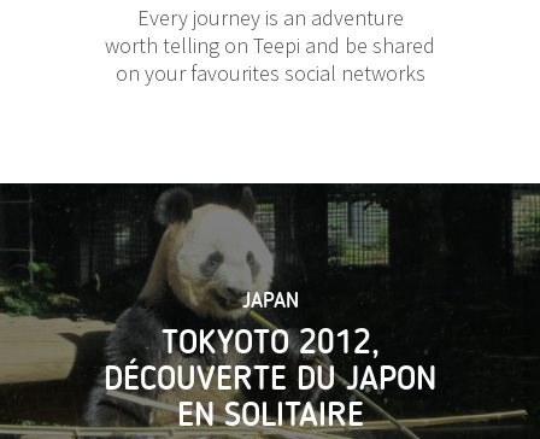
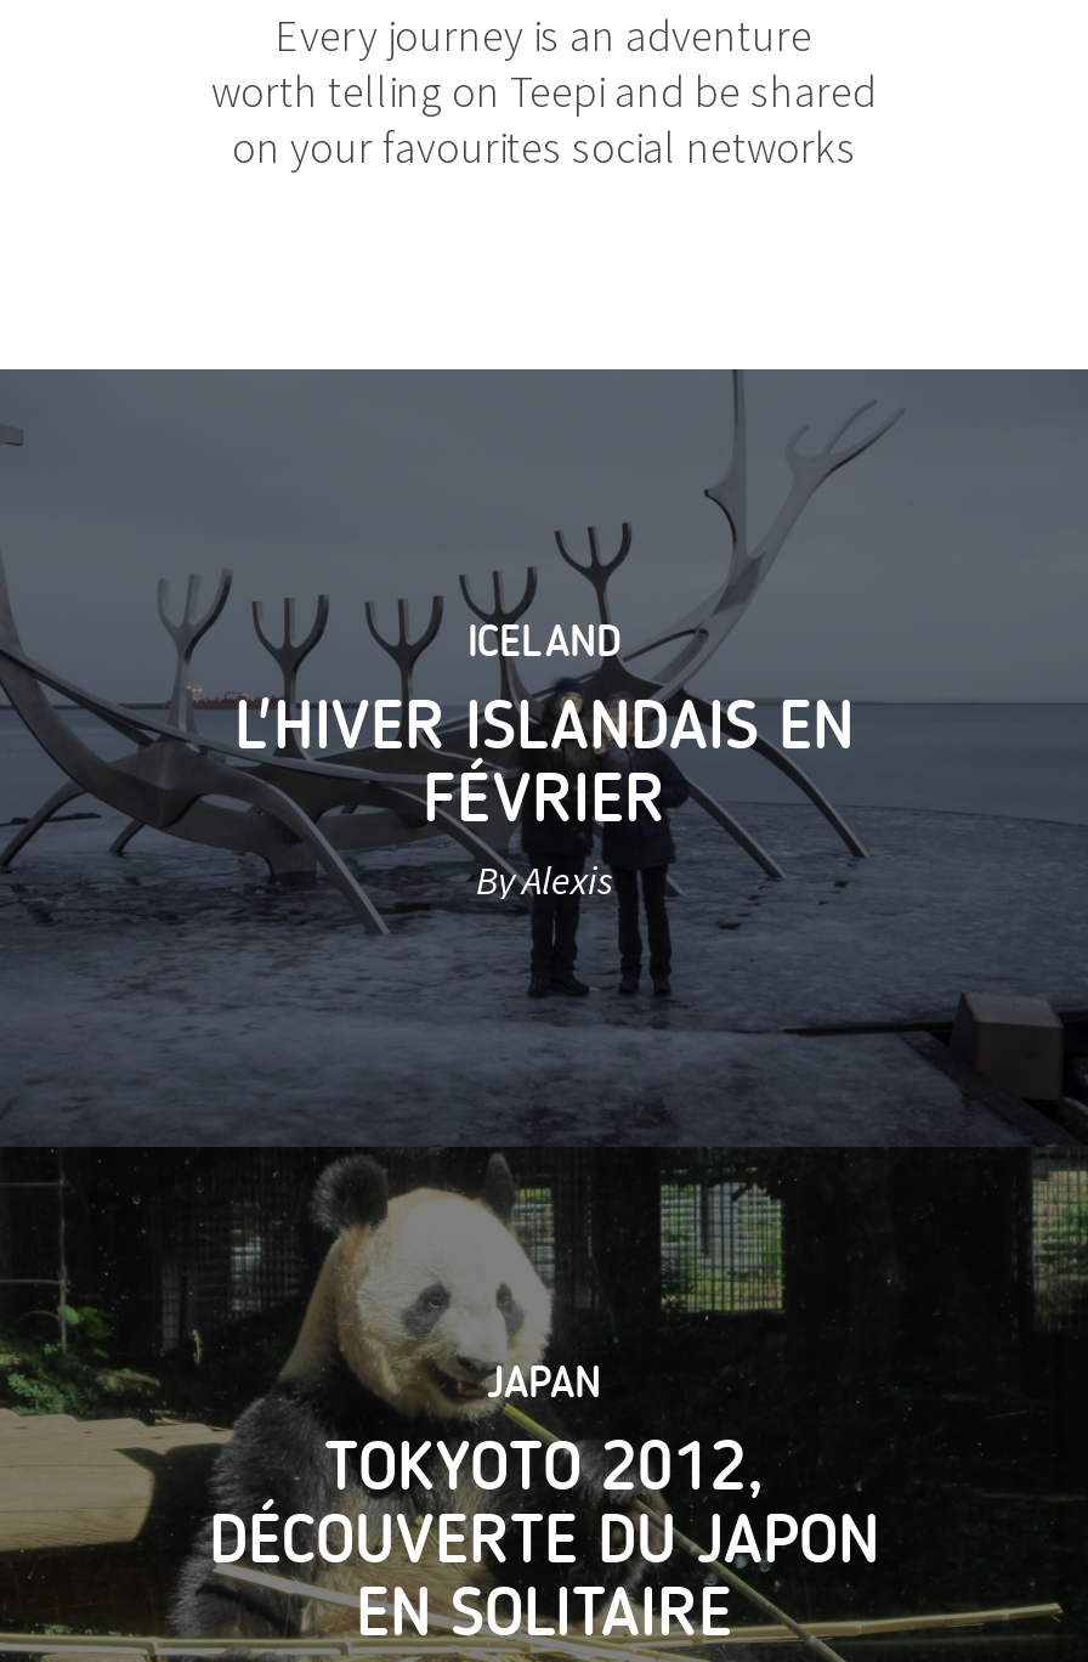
+ [image]
+ ICELAND
+ L'HIVER ISLANDAIS EN
+ FÉVRIER
+ By Alexis
